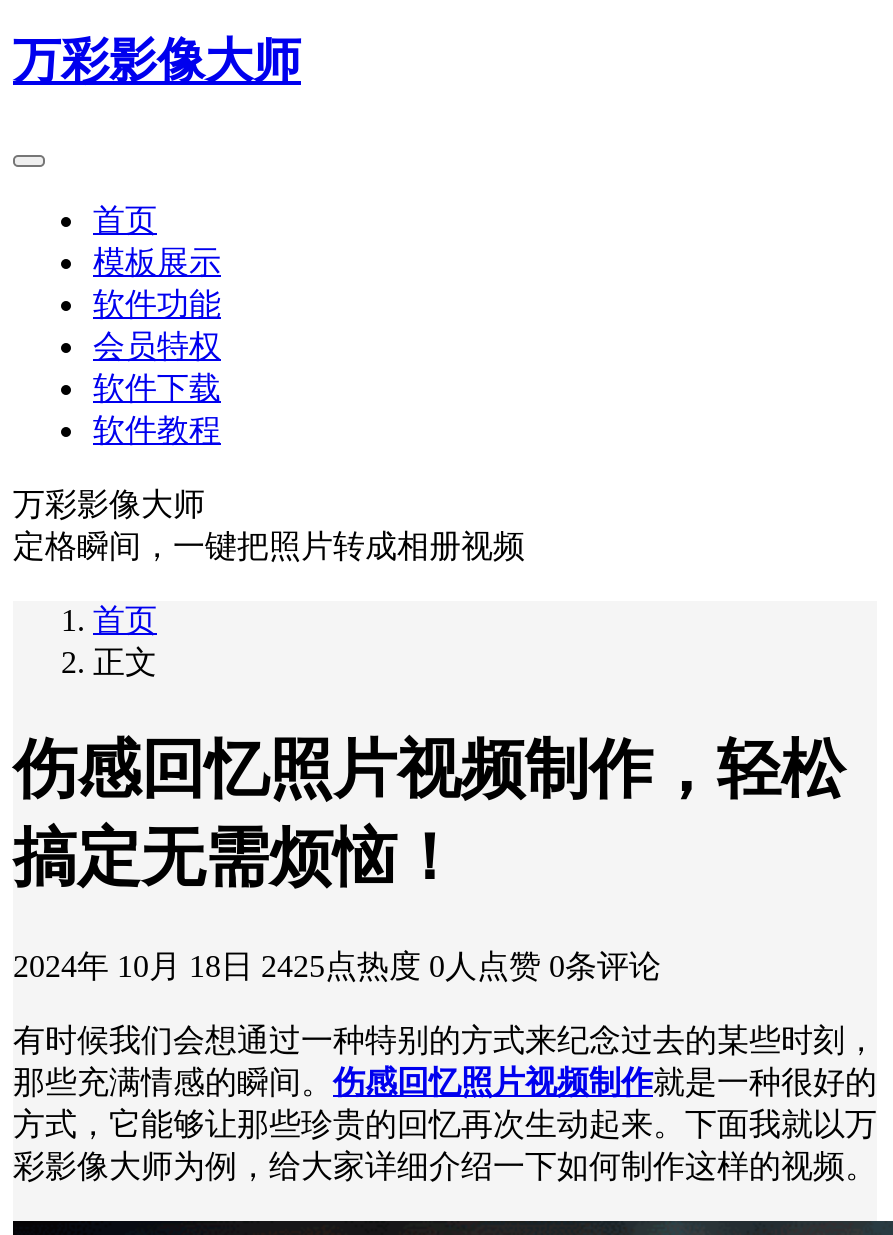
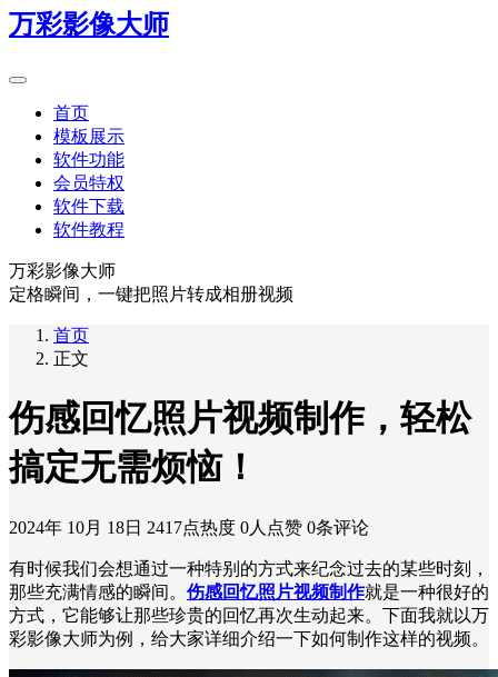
- 2024年 10月 18日 2425点热度 0人点赞 0条评论
+ 2024年 10月 18日 2417点热度 0人点赞 0条评论
